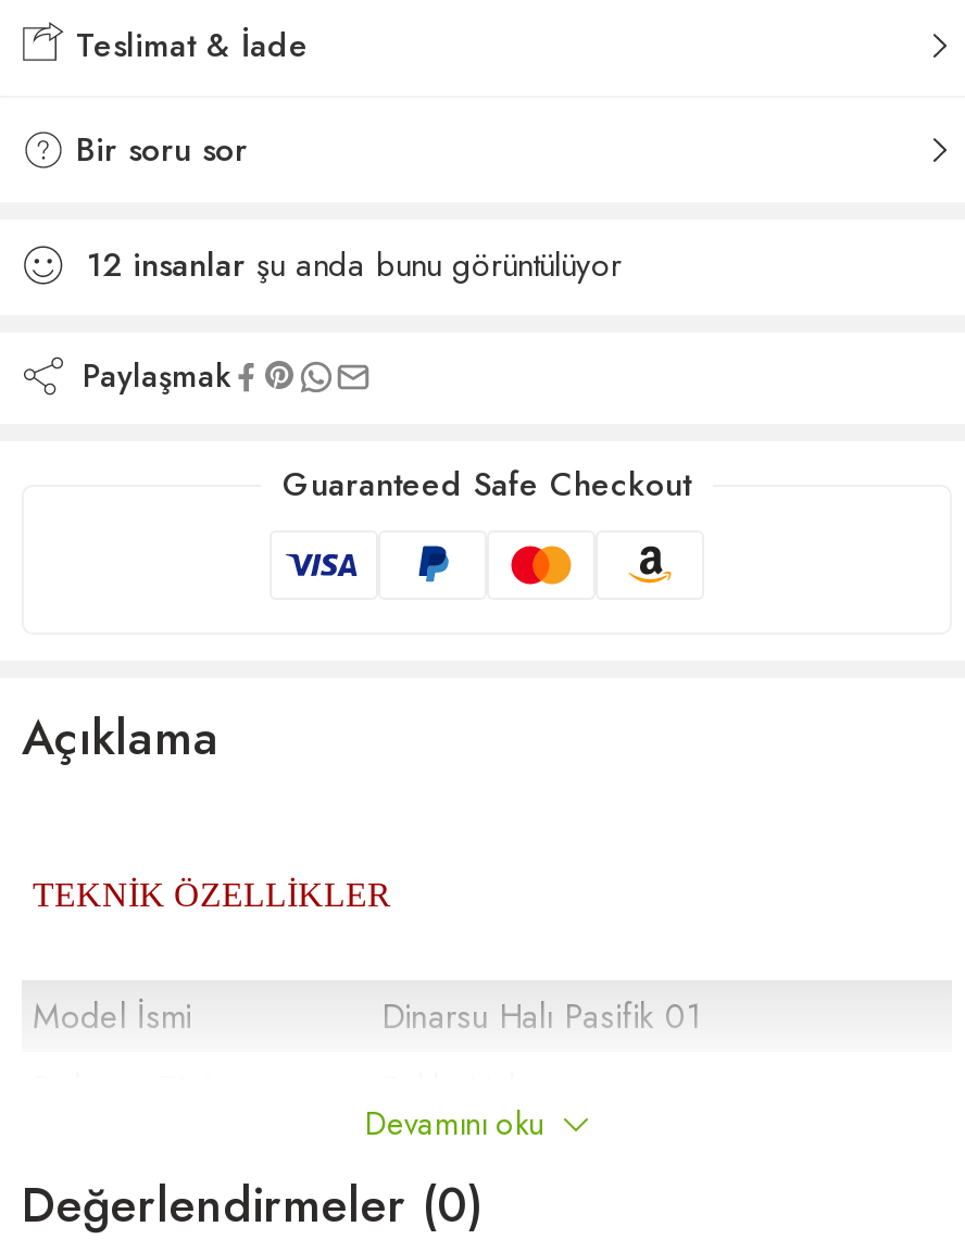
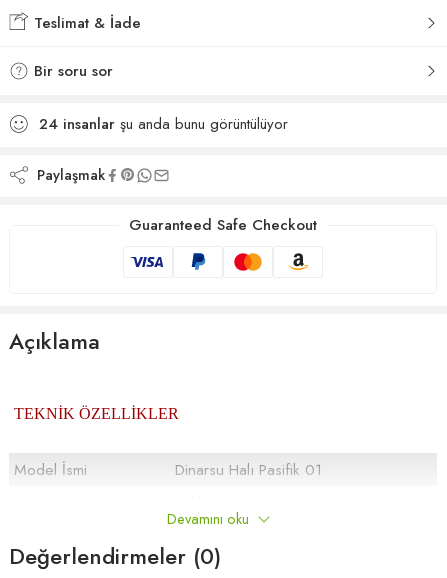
- 12 insanlar şu anda bunu görüntülüyor
+ 24 insanlar şu anda bunu görüntülüyor
